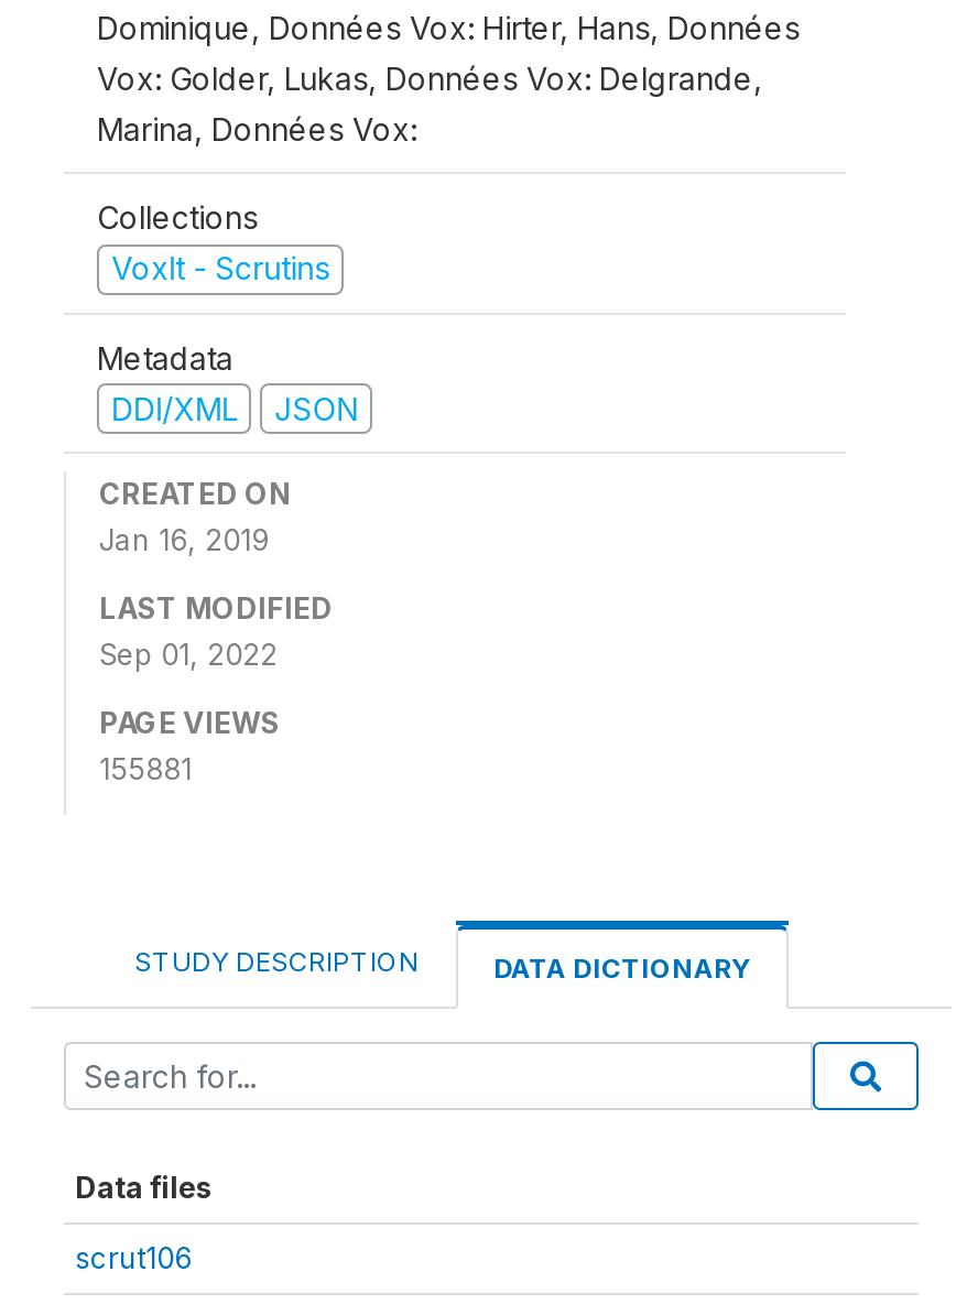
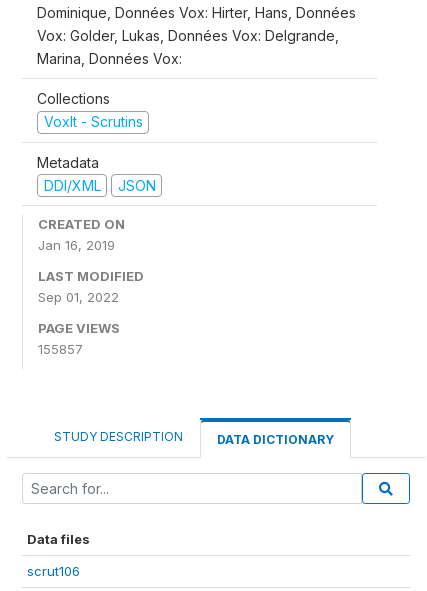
- 155881
+ 155857
